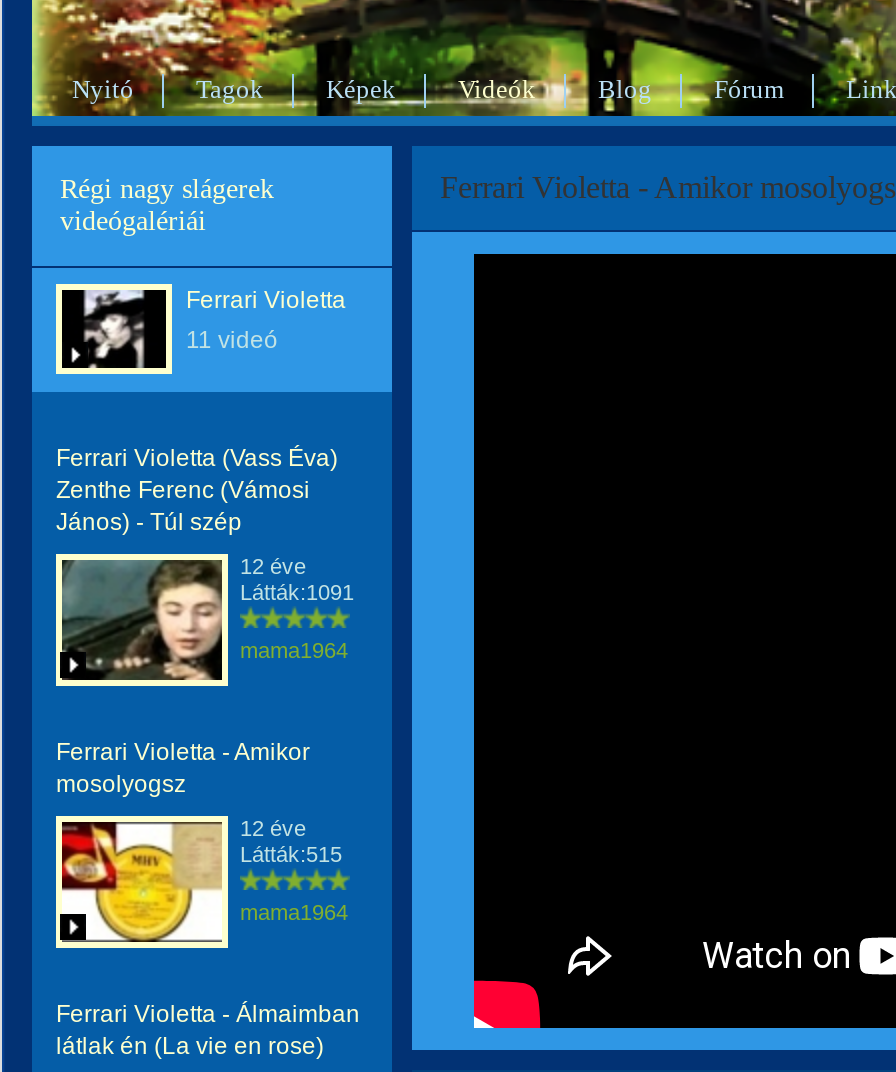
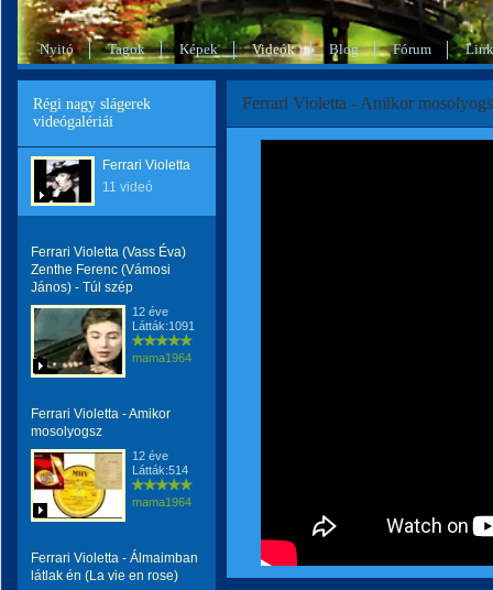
- Látták:515
+ Látták:514
